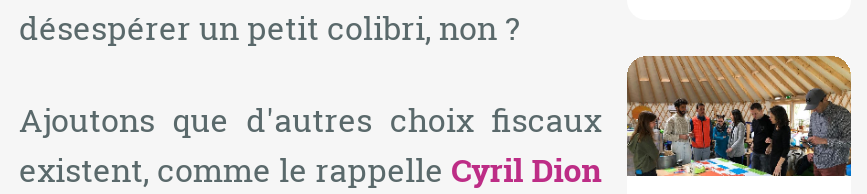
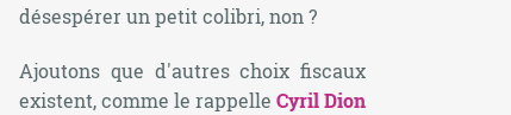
- [image]
